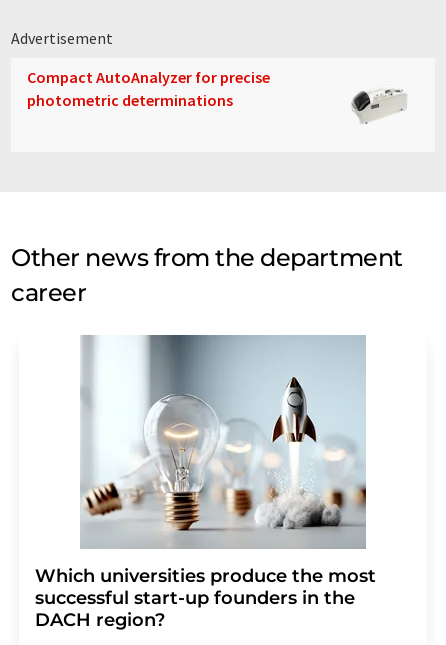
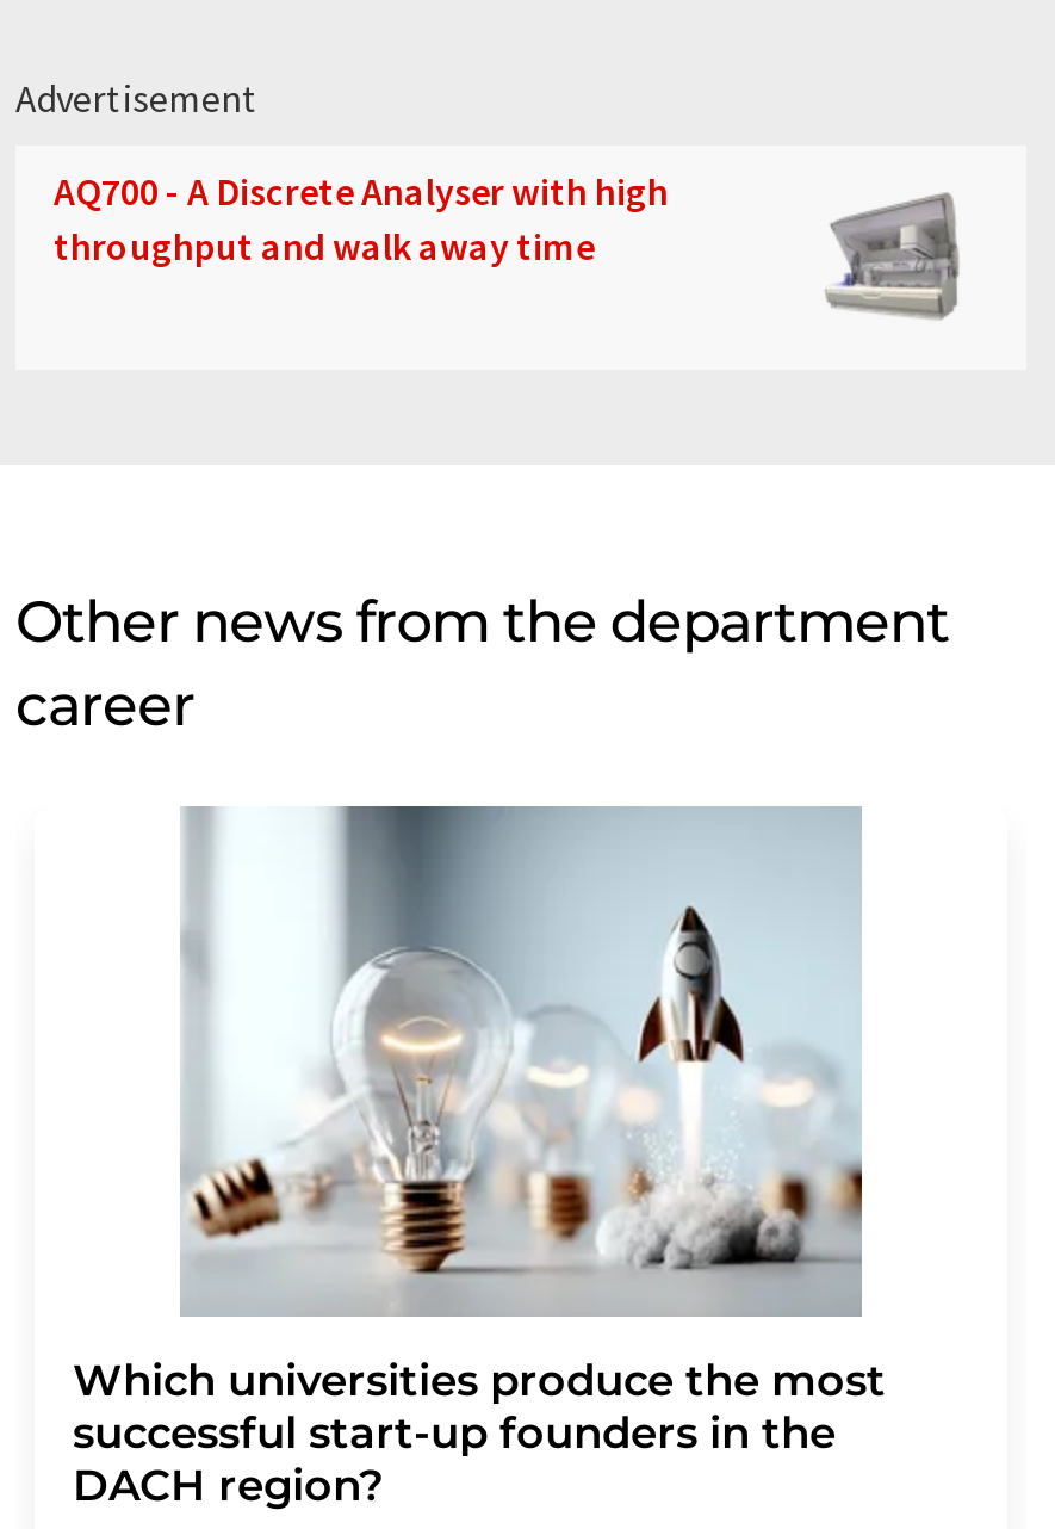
- Compact AutoAnalyzer for precise
- photometric determinations
+ AQ700 - A Discrete Analyser with high
+ throughput and walk away time

- [image]
+ [image]
